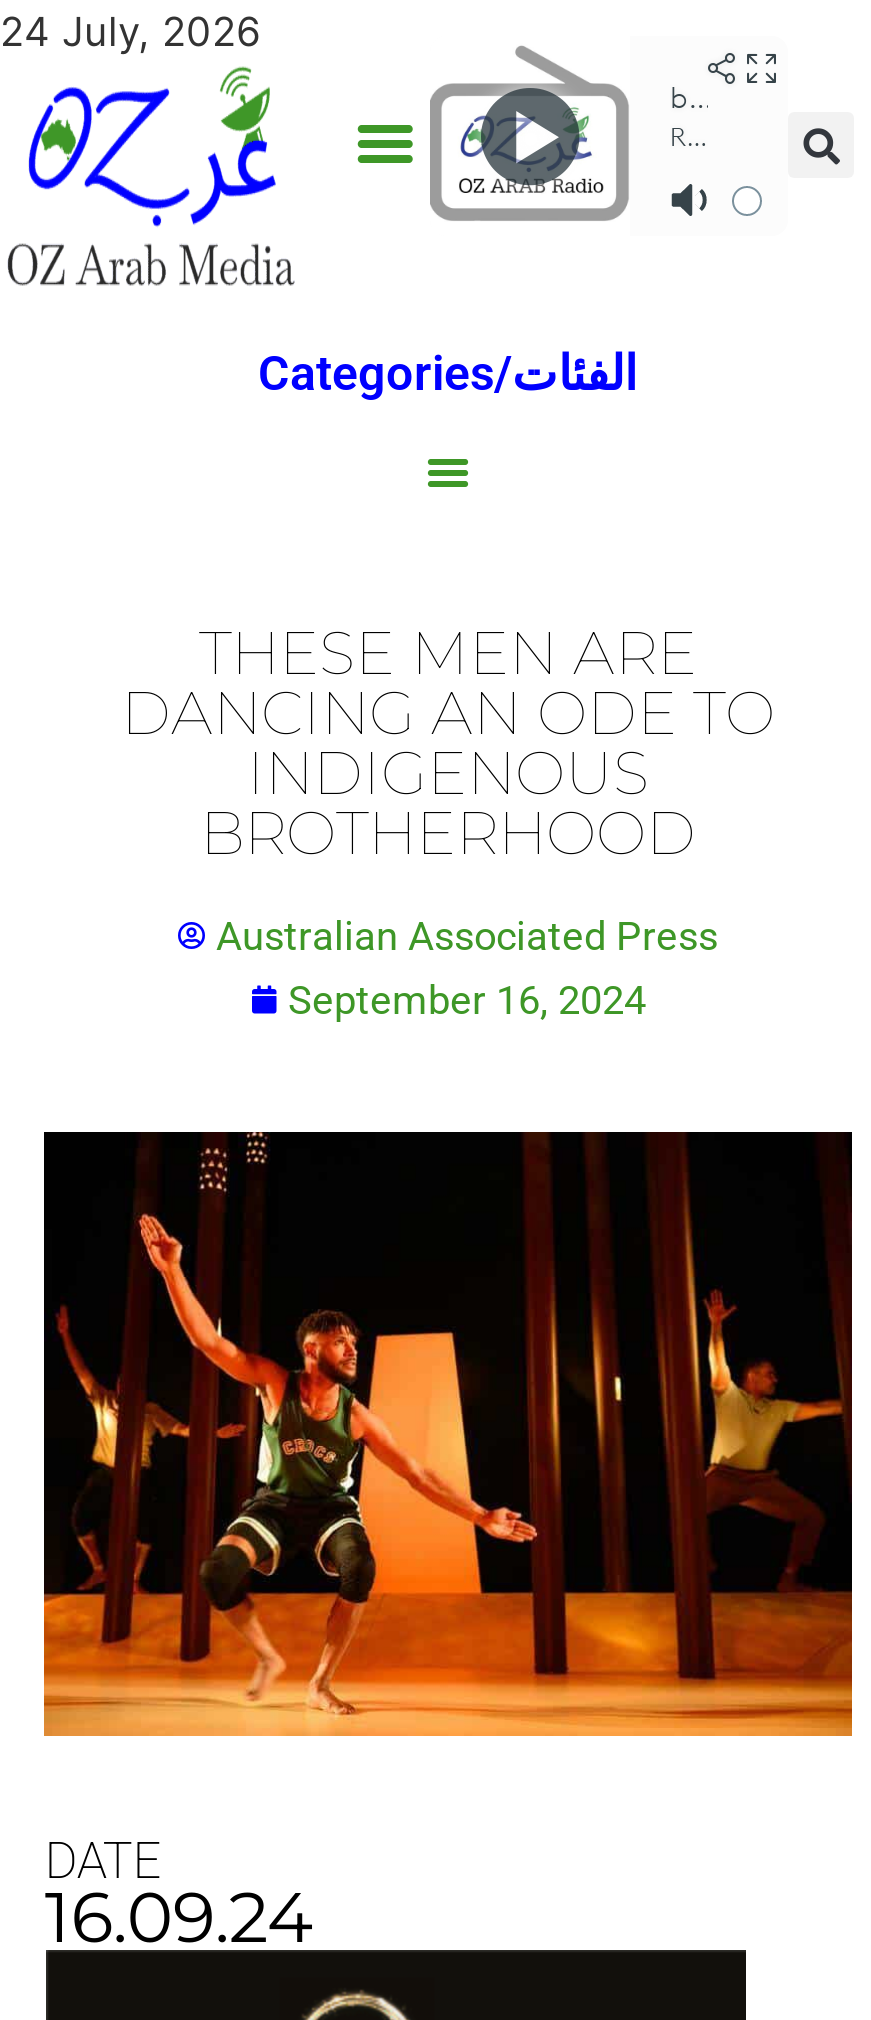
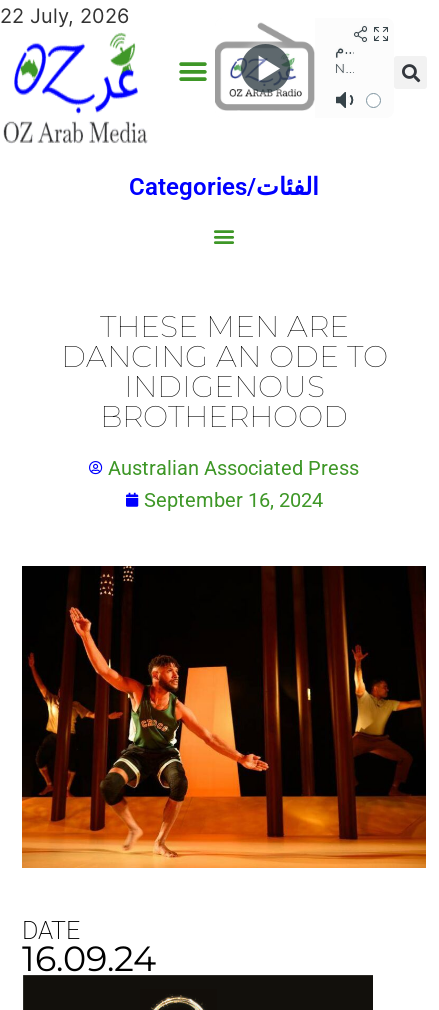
- 24 July, 2026
+ 22 July, 2026
